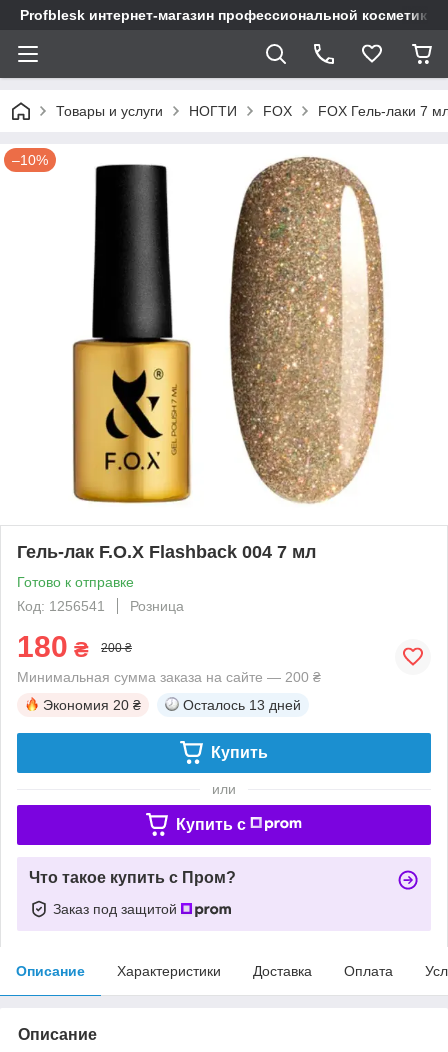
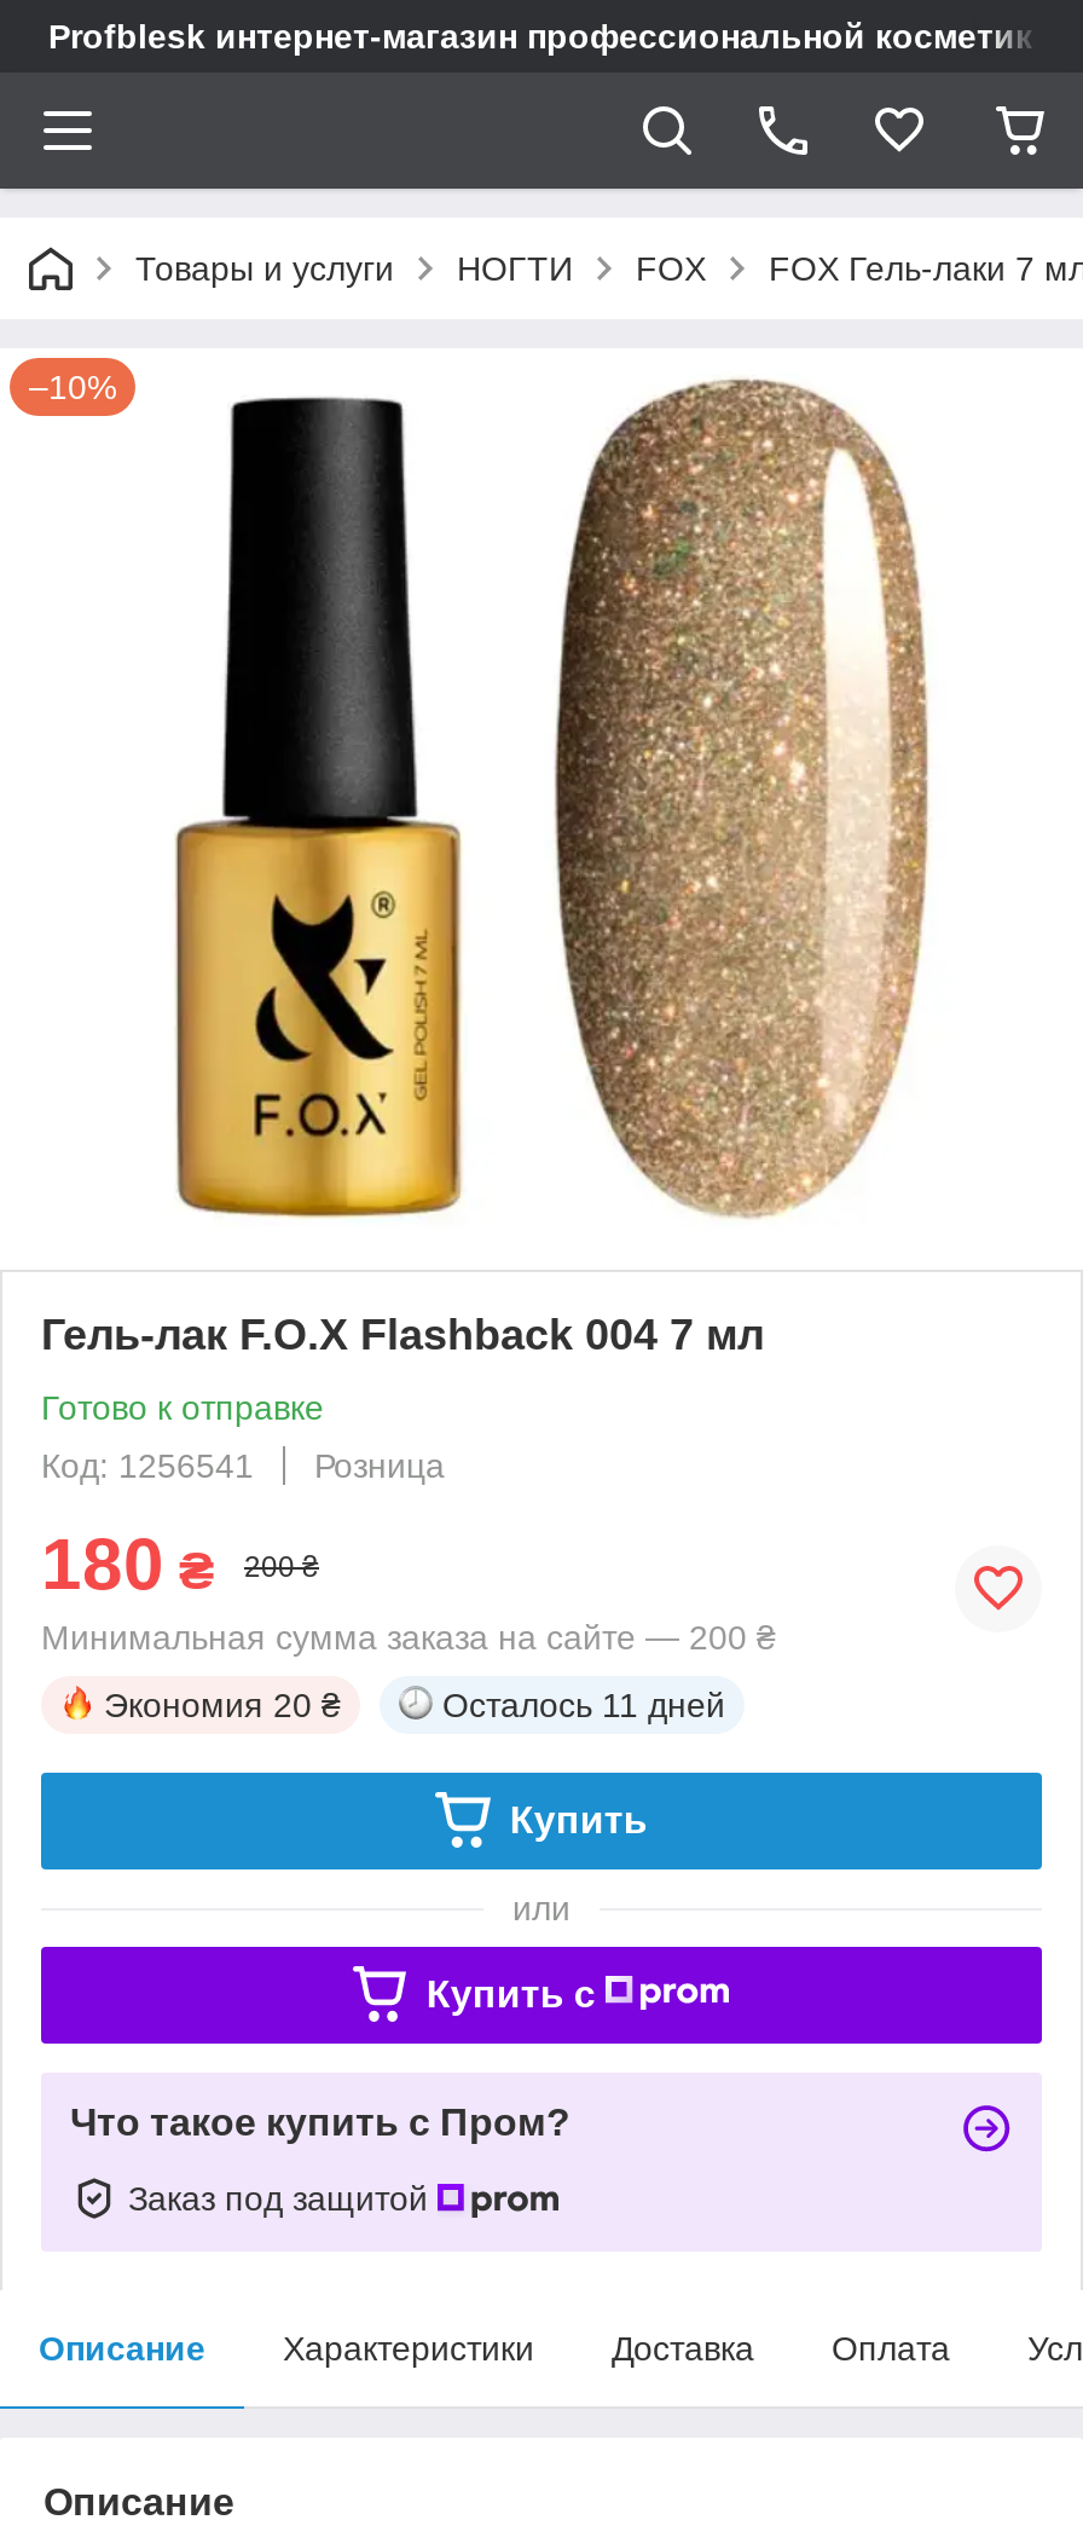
- Осталось 13 дней
+ Осталось 11 дней
